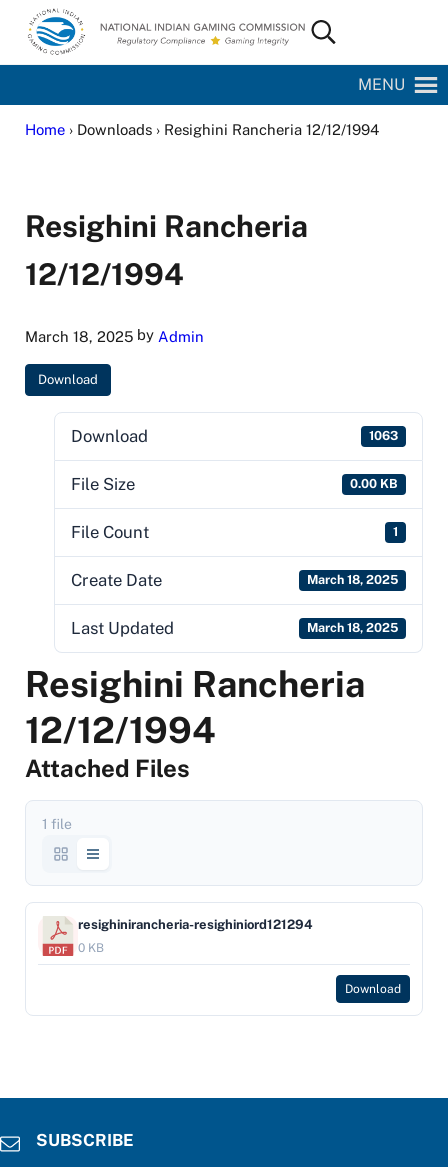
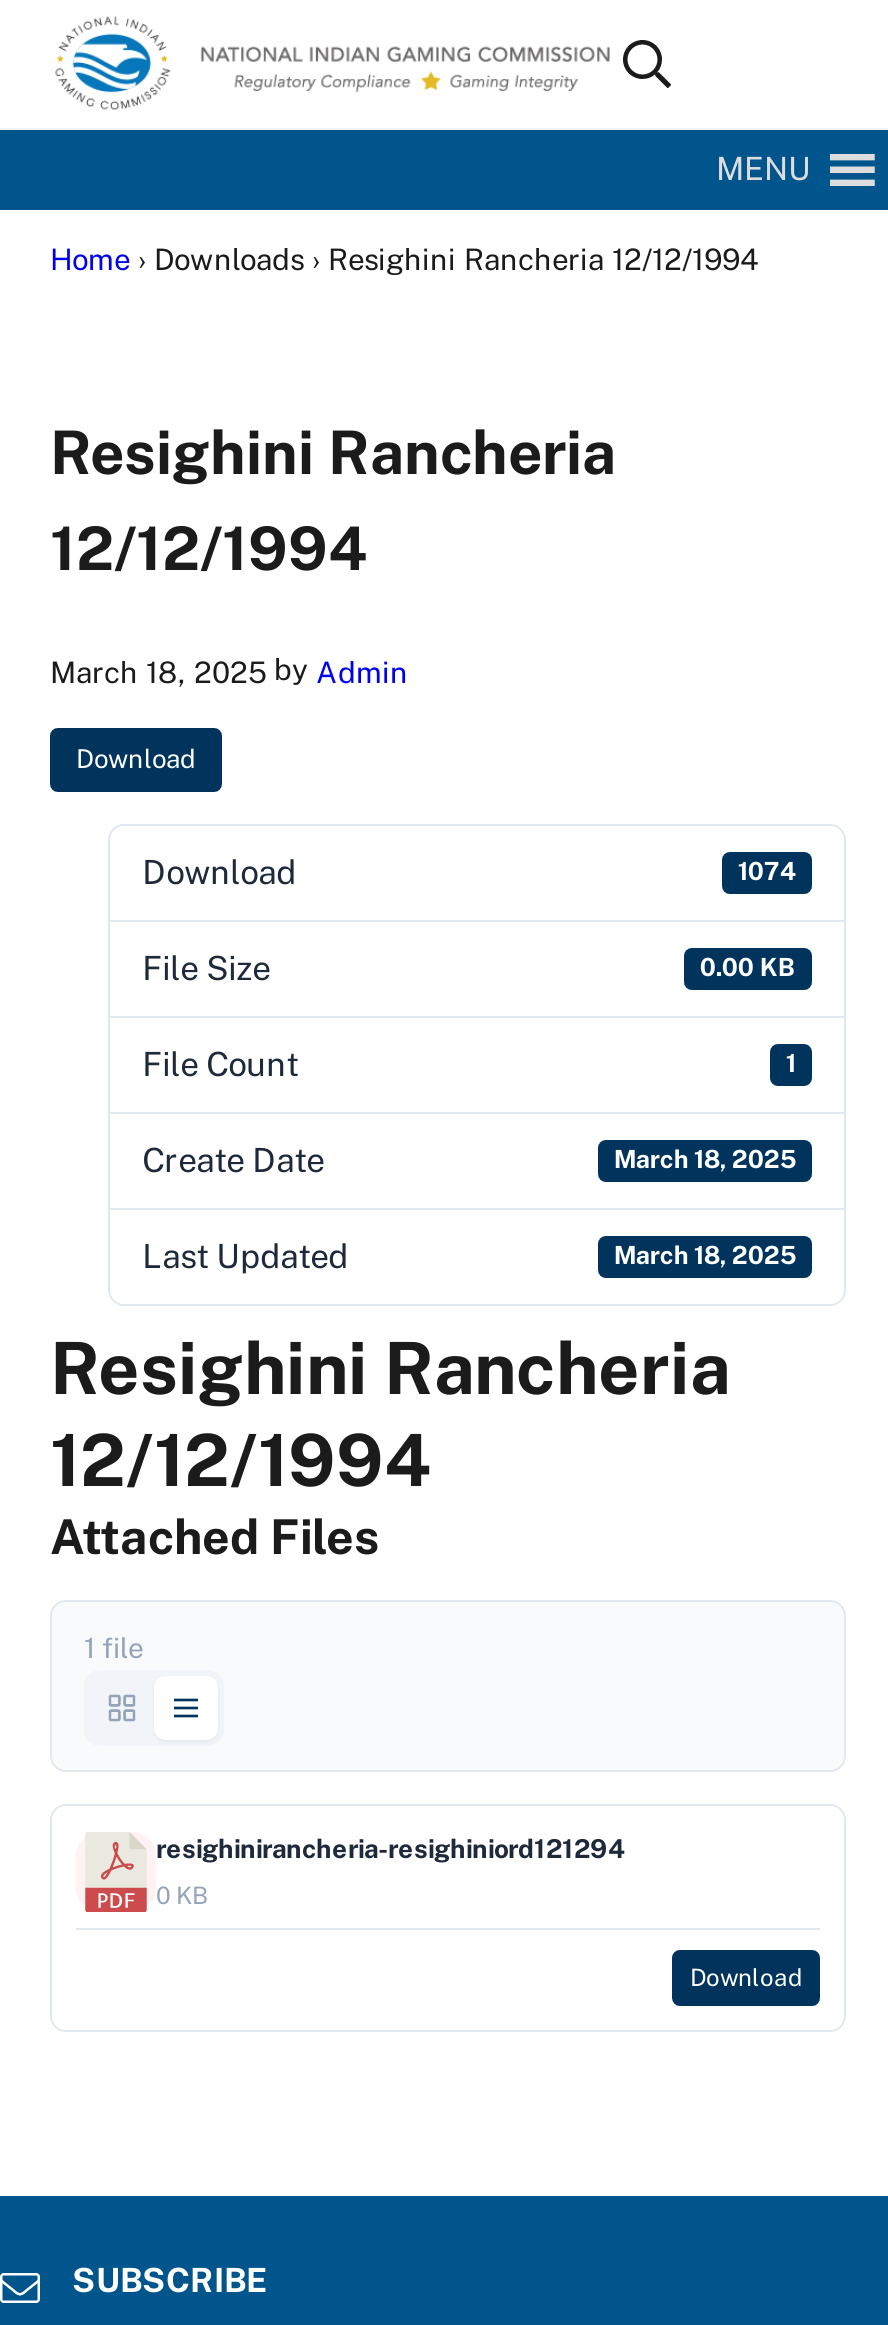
- 1063
+ 1074
